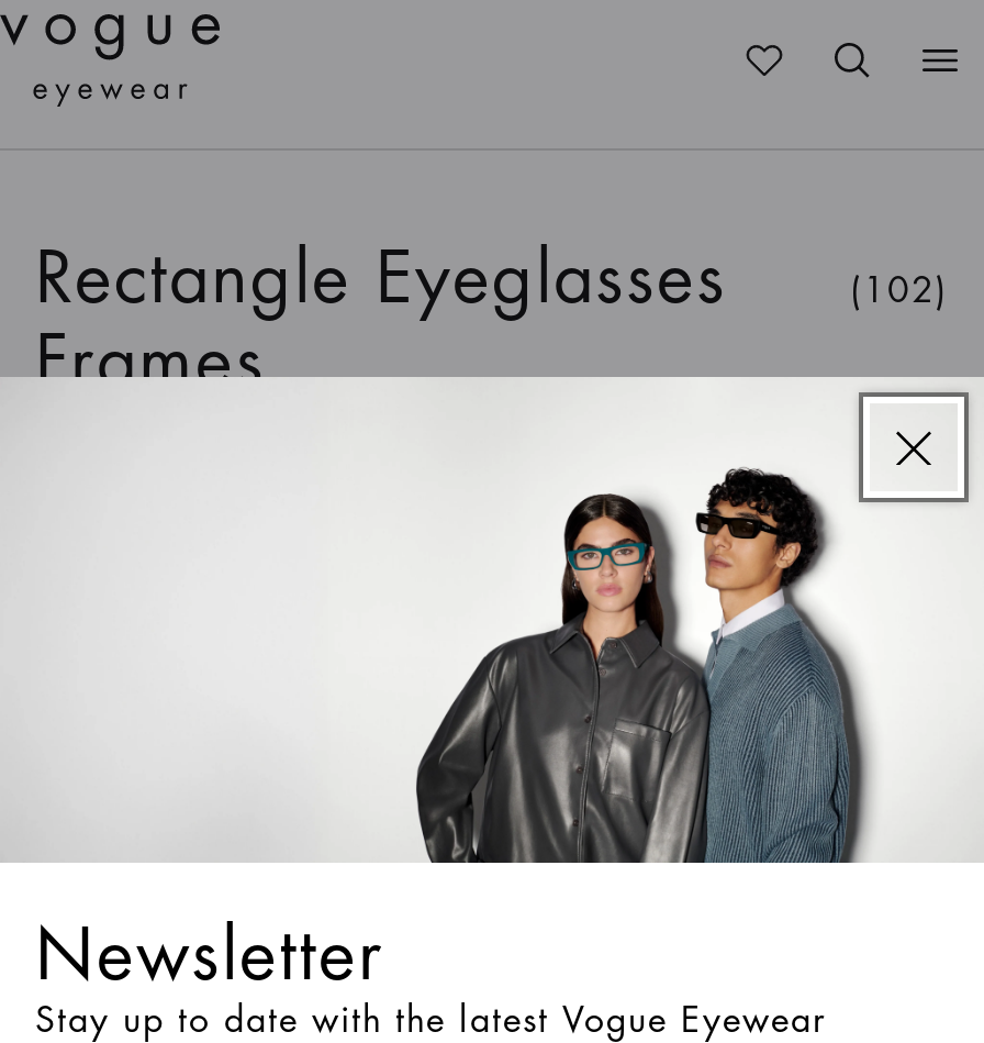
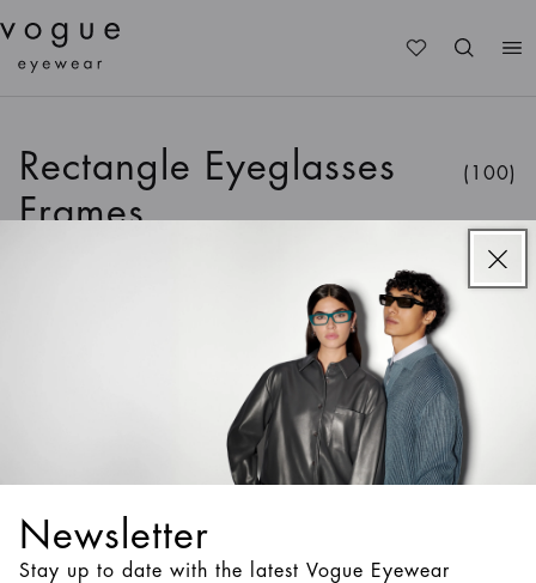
- (102)
+ (100)
